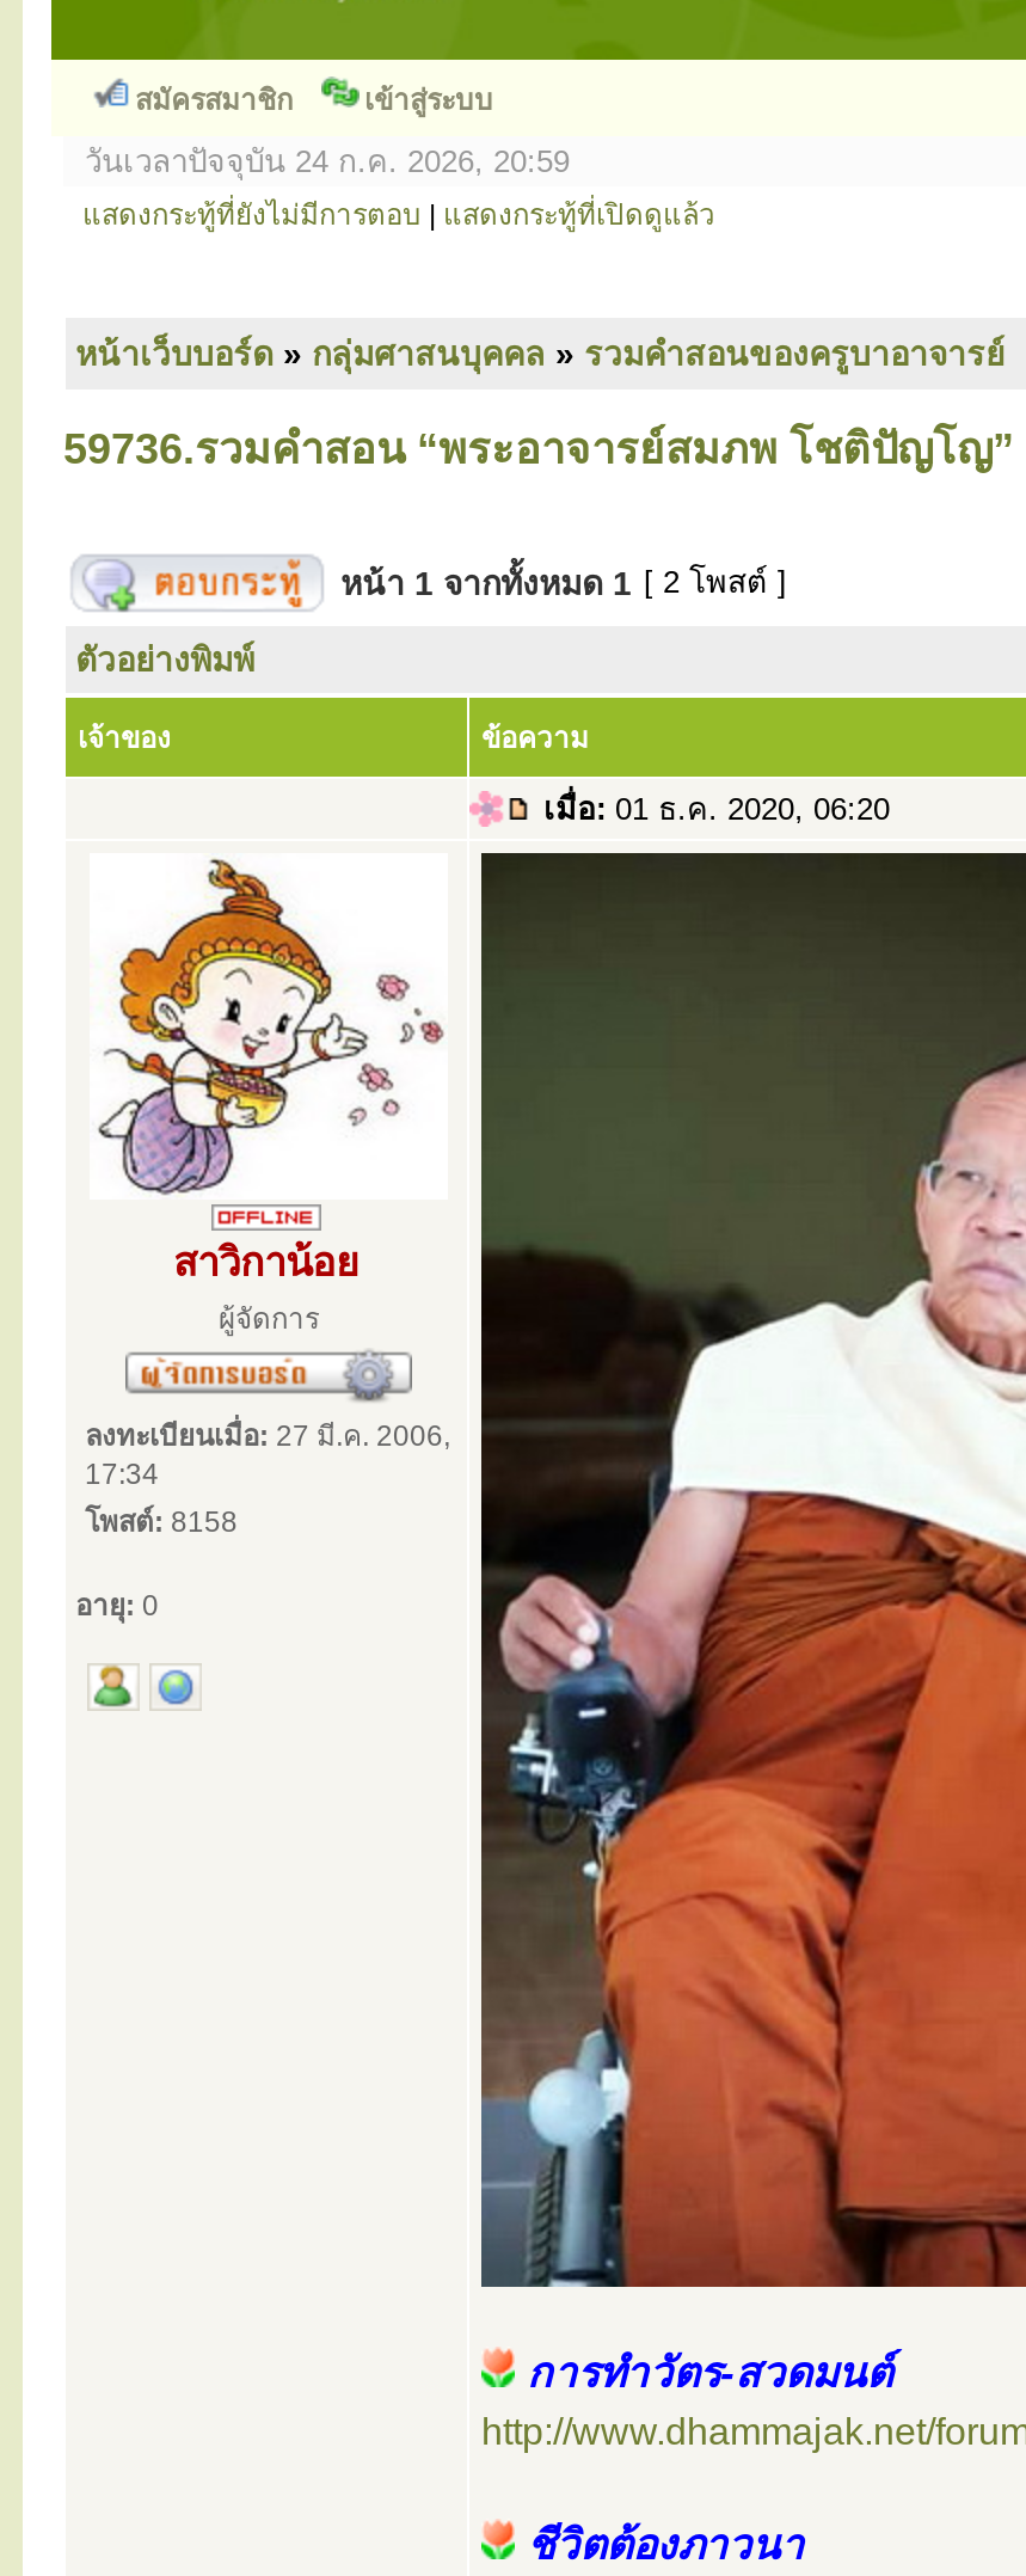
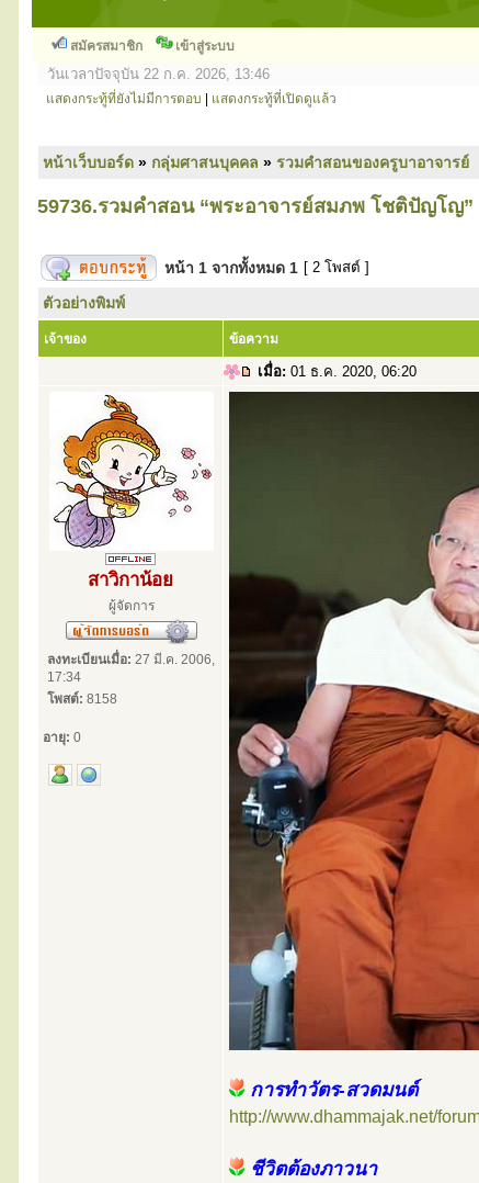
- วันเวลาปัจจุบัน 24 ก.ค. 2026, 20:59
+ วันเวลาปัจจุบัน 22 ก.ค. 2026, 13:46
